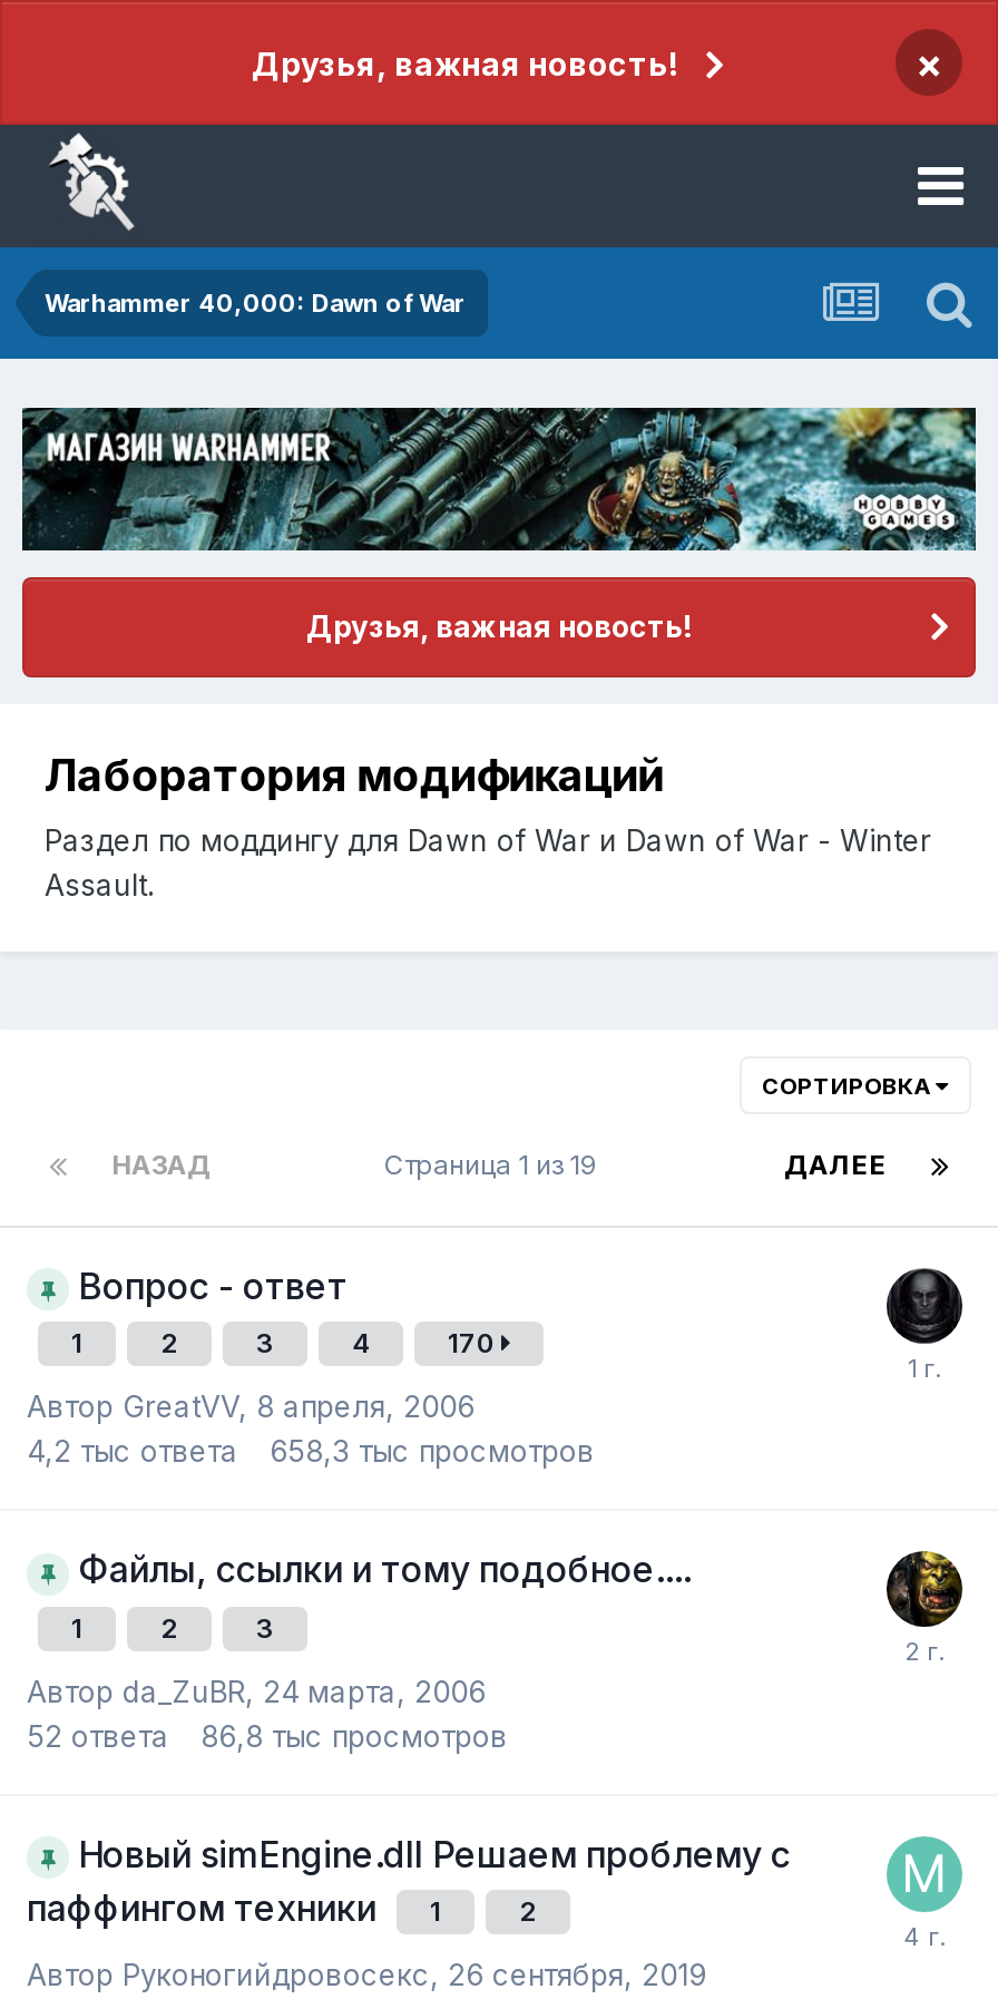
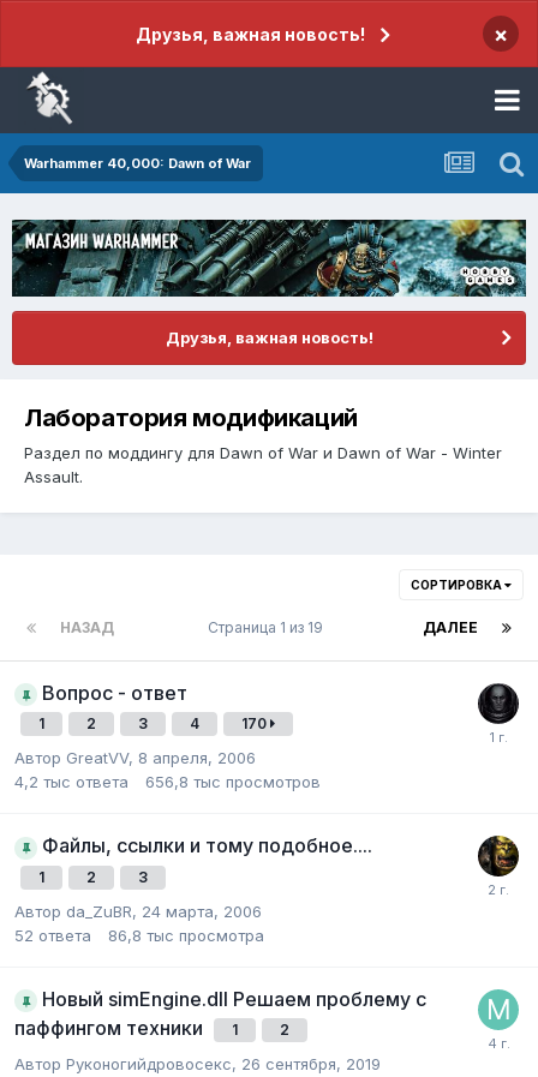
- 658,3 тыс просмотров
+ 656,8 тыс просмотров

- 86,8 тыс просмотров
+ 86,8 тыс просмотра
